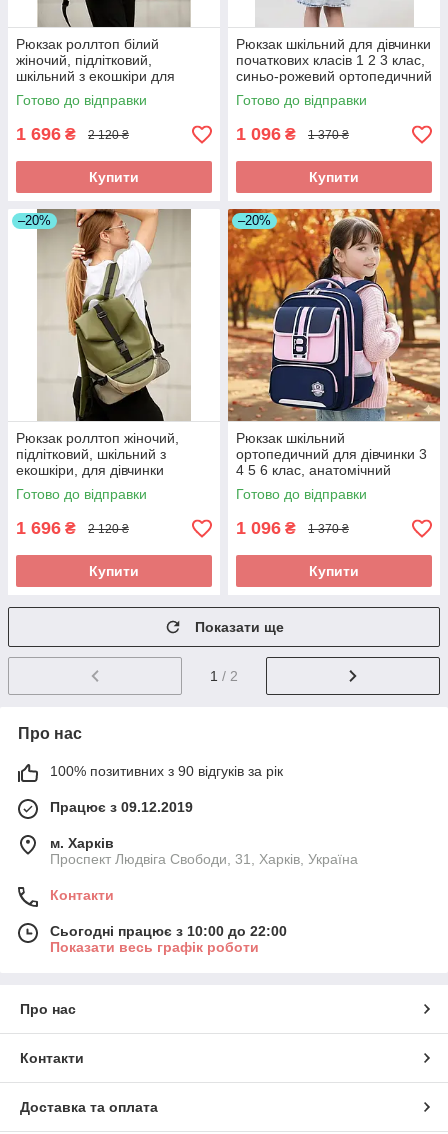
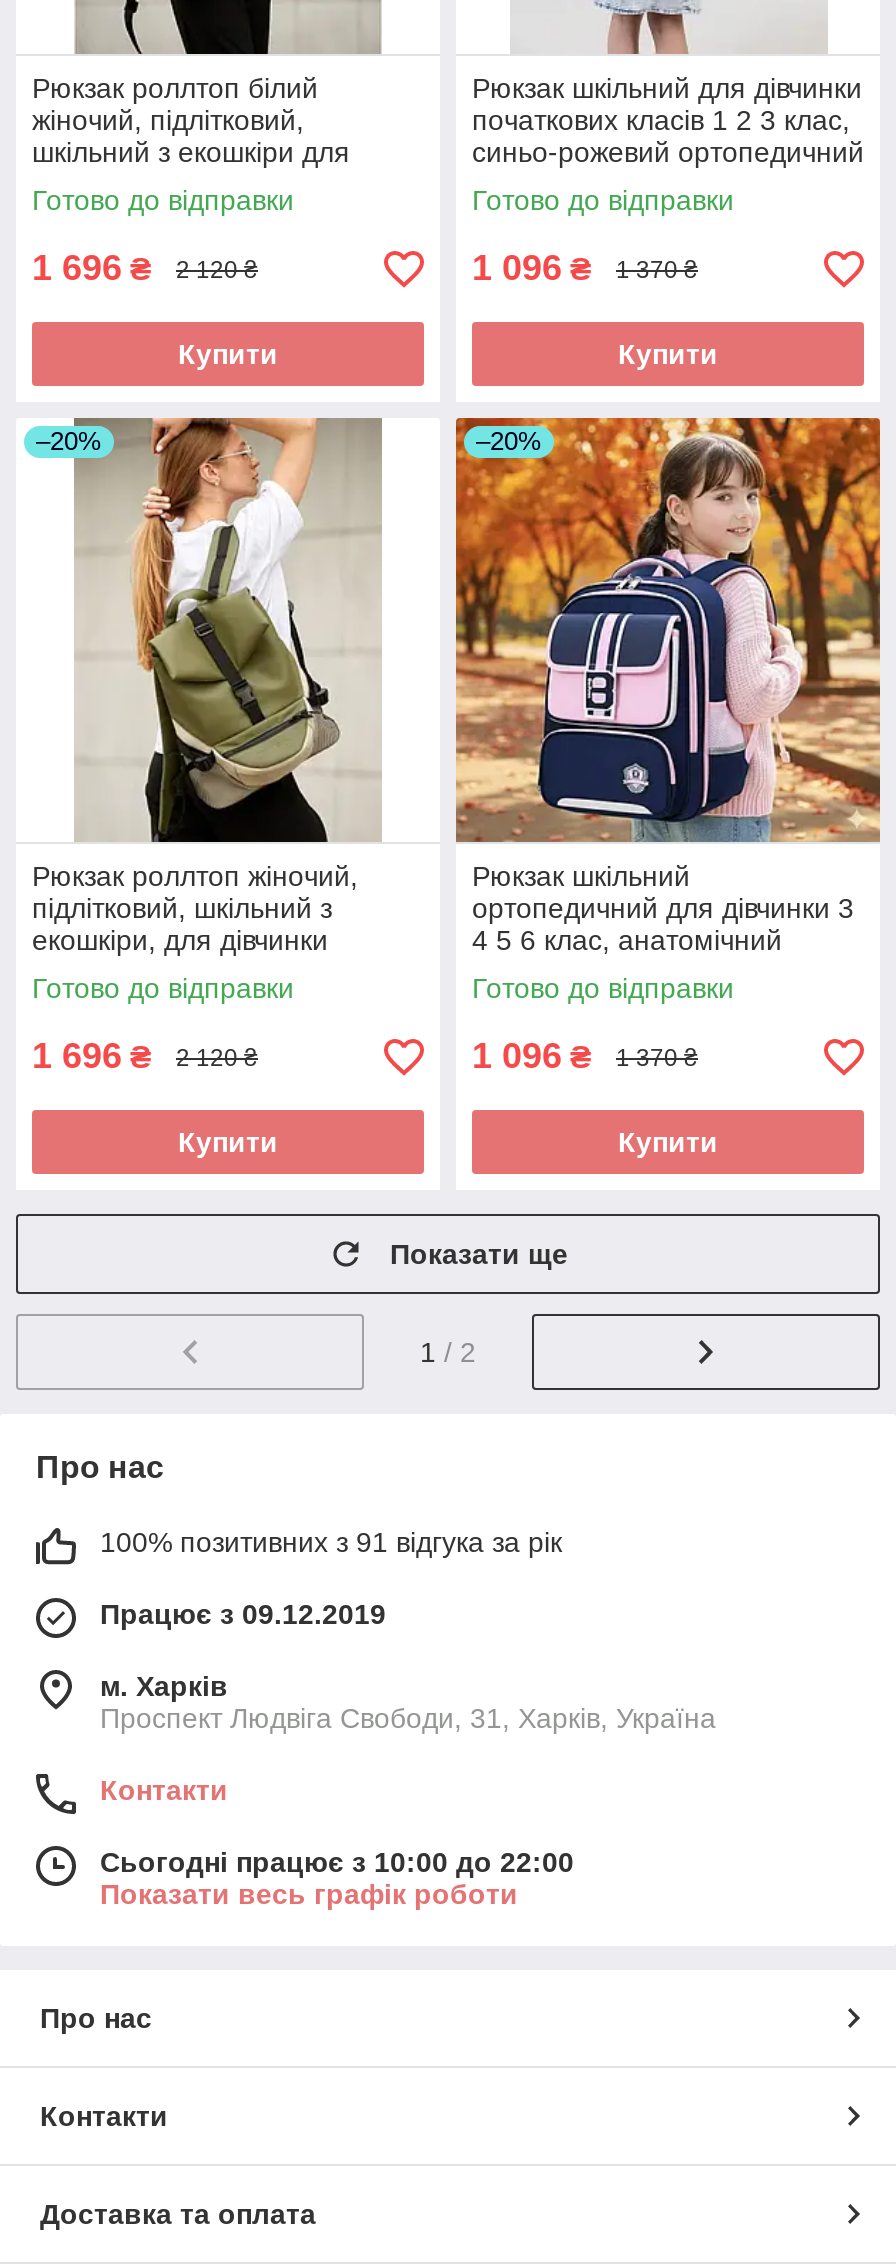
- 100% позитивних з 90 відгуків за рік
+ 100% позитивних з 91 відгука за рік
